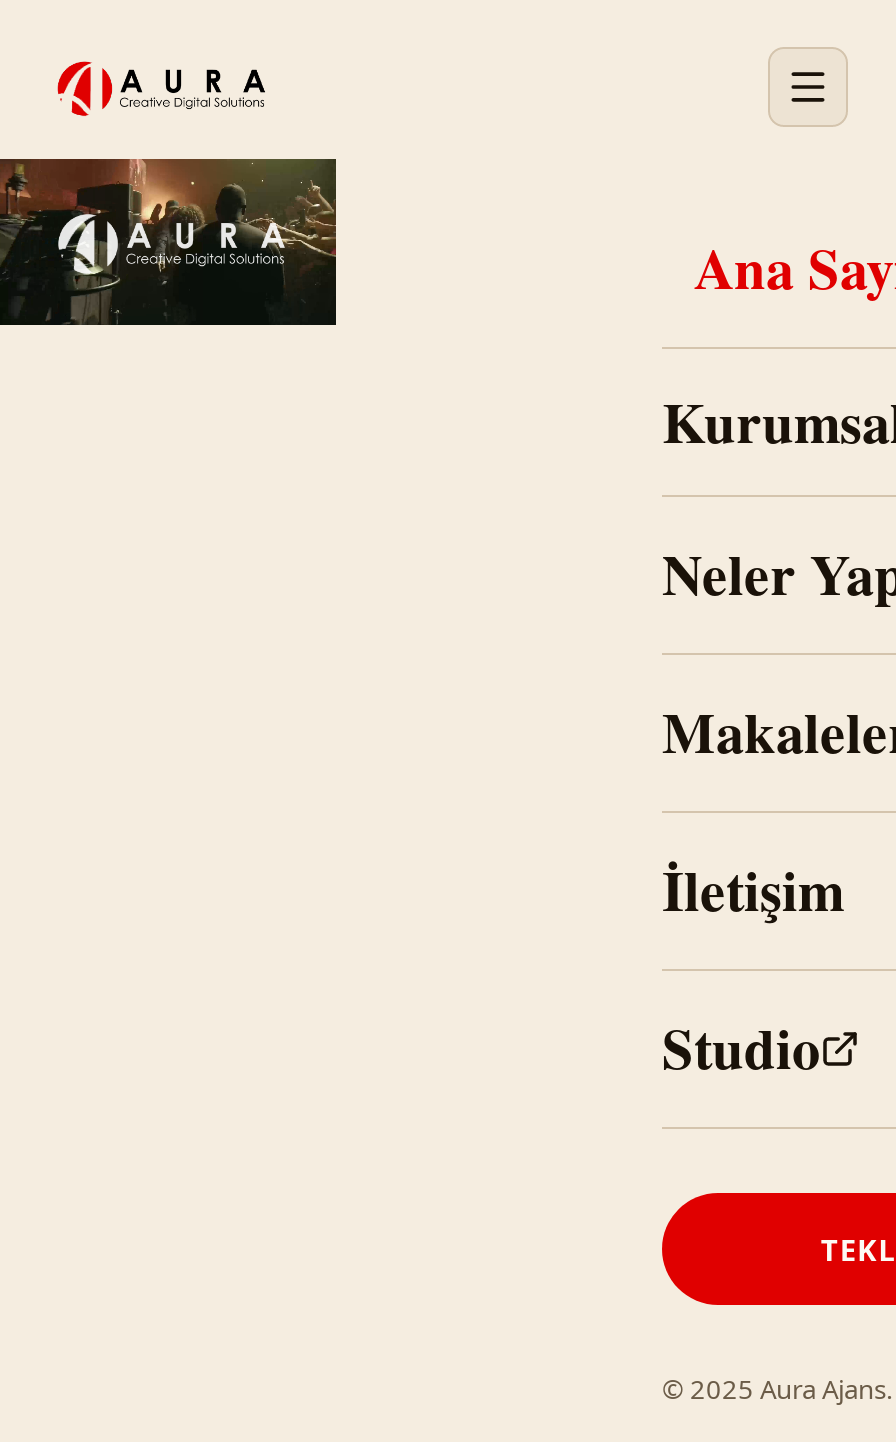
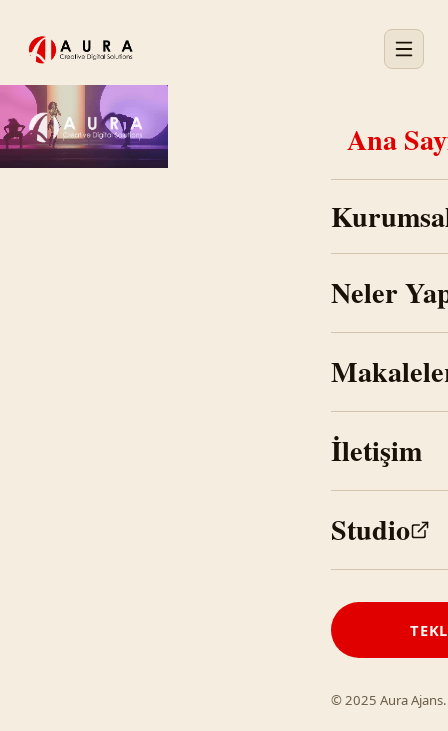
- [image]
+ [image]
